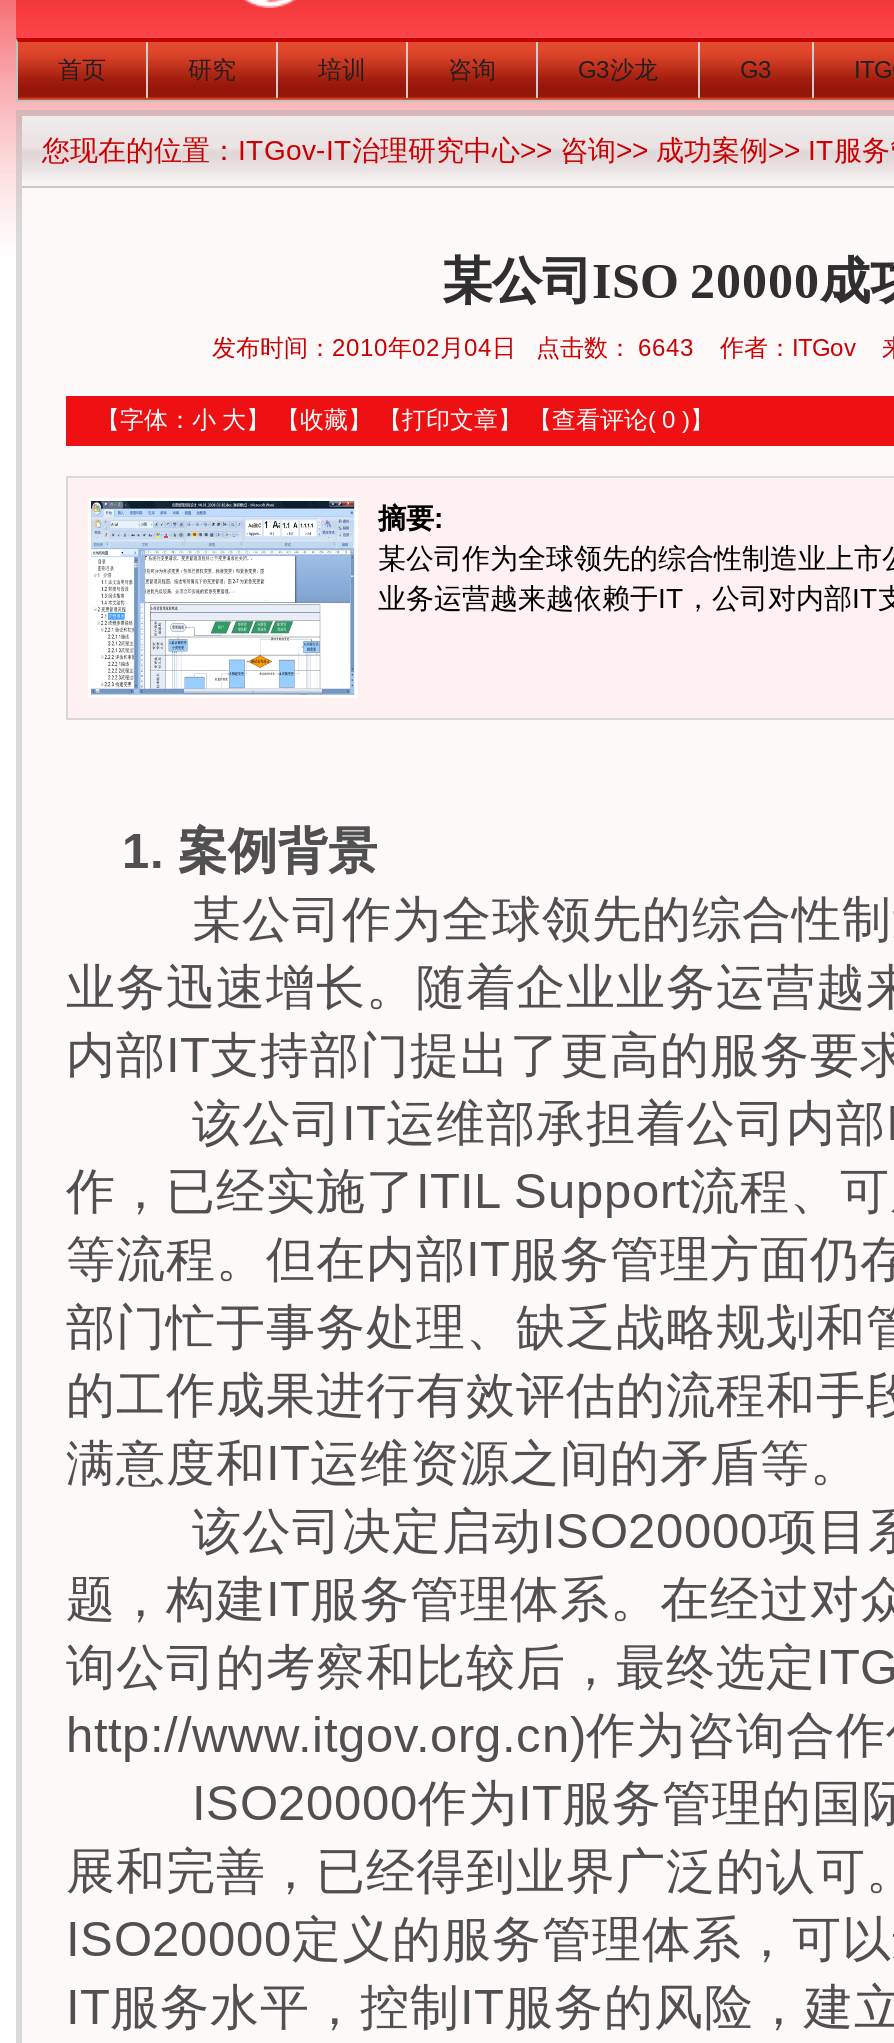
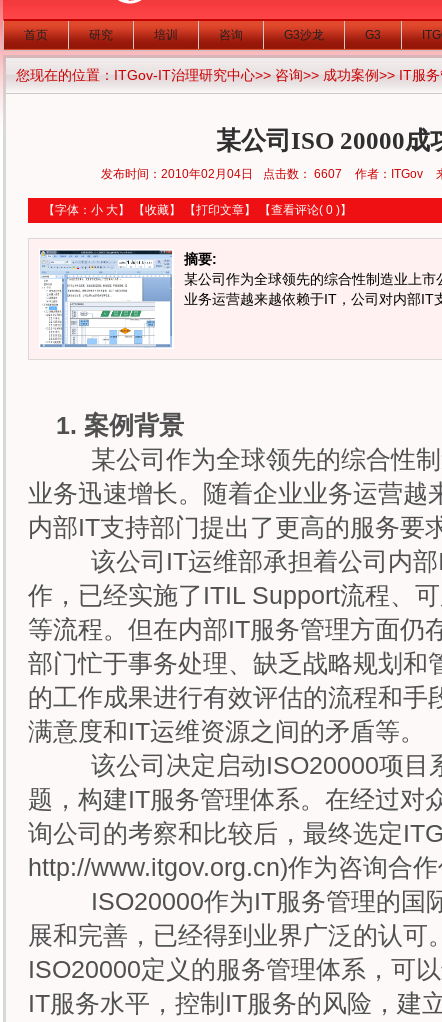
- 点击数：6643
+ 点击数：6607
